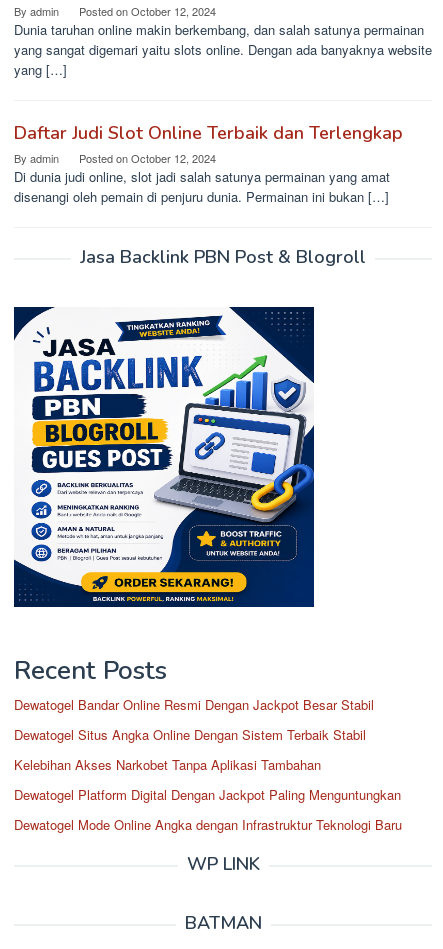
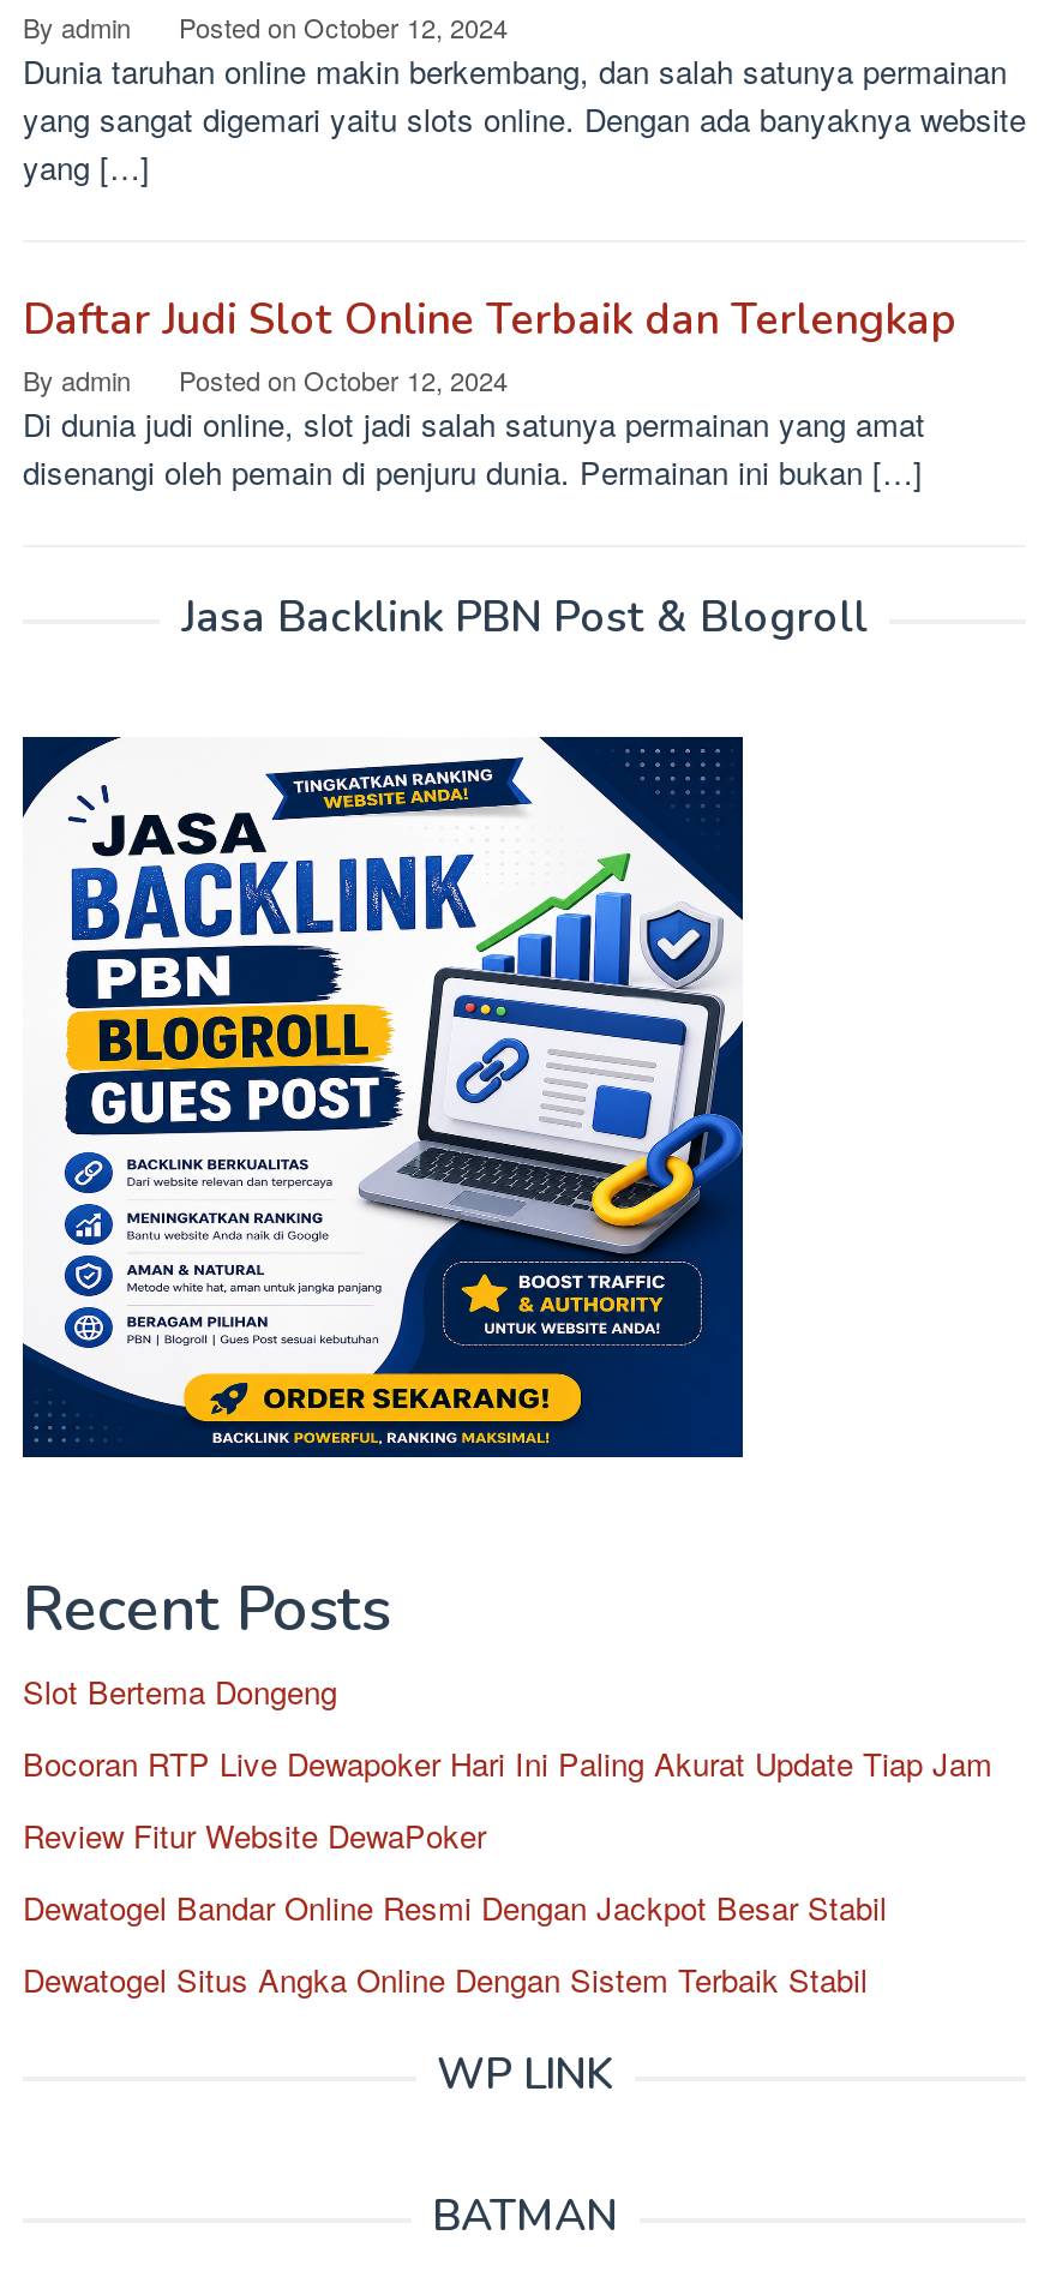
+ Slot Bertema Dongeng
+ Bocoran RTP Live Dewapoker Hari Ini Paling Akurat Update Tiap Jam
+ Review Fitur Website DewaPoker

moved down: Dewatogel Bandar Online Resmi Dengan Jackpot Besar Stabil | Dewatogel Situs Angka Online Dengan Sistem Terbaik Stabil

- Kelebihan Akses Narkobet Tanpa Aplikasi Tambahan
- Dewatogel Platform Digital Dengan Jackpot Paling Menguntungkan
- Dewatogel Mode Online Angka dengan Infrastruktur Teknologi Baru
